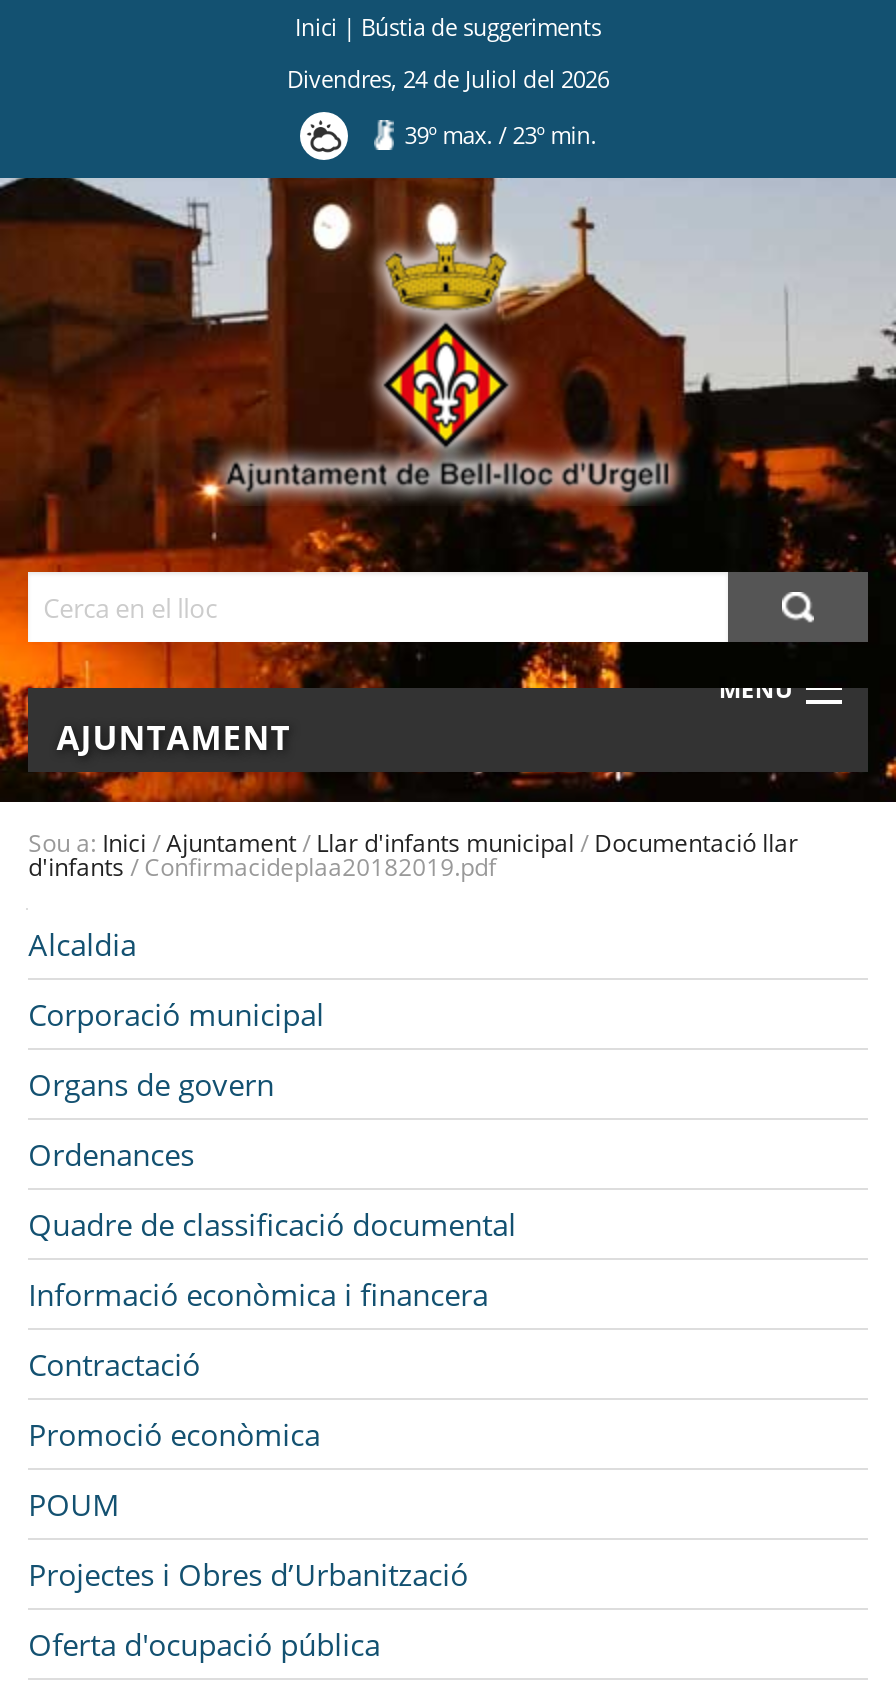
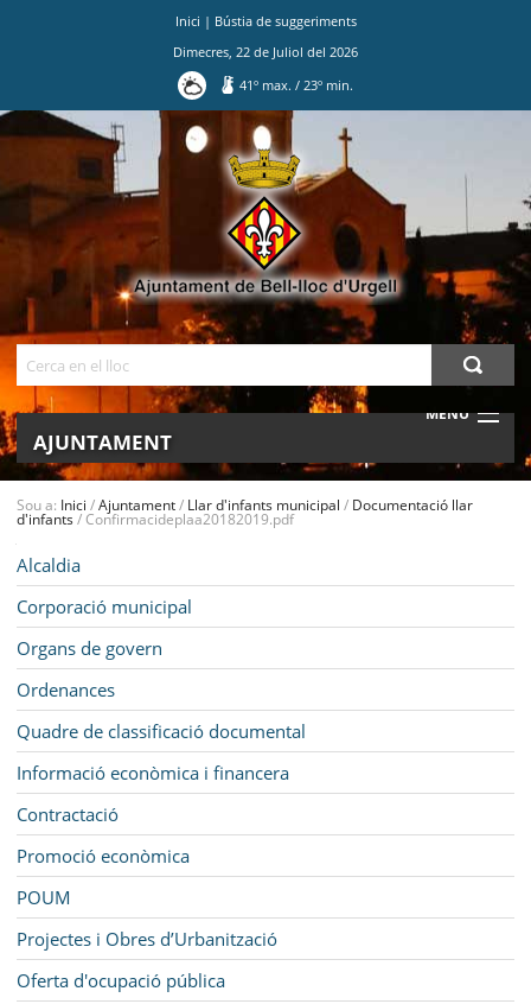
- Divendres, 24 de Juliol del 2026
+ Dimecres, 22 de Juliol del 2026

- 39º max. / 23º min.
+ 41º max. / 23º min.
